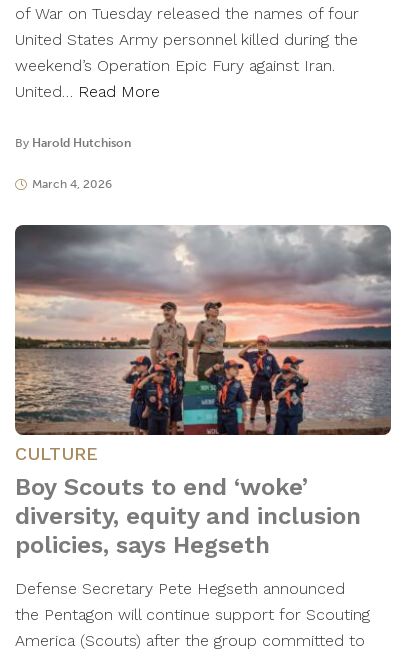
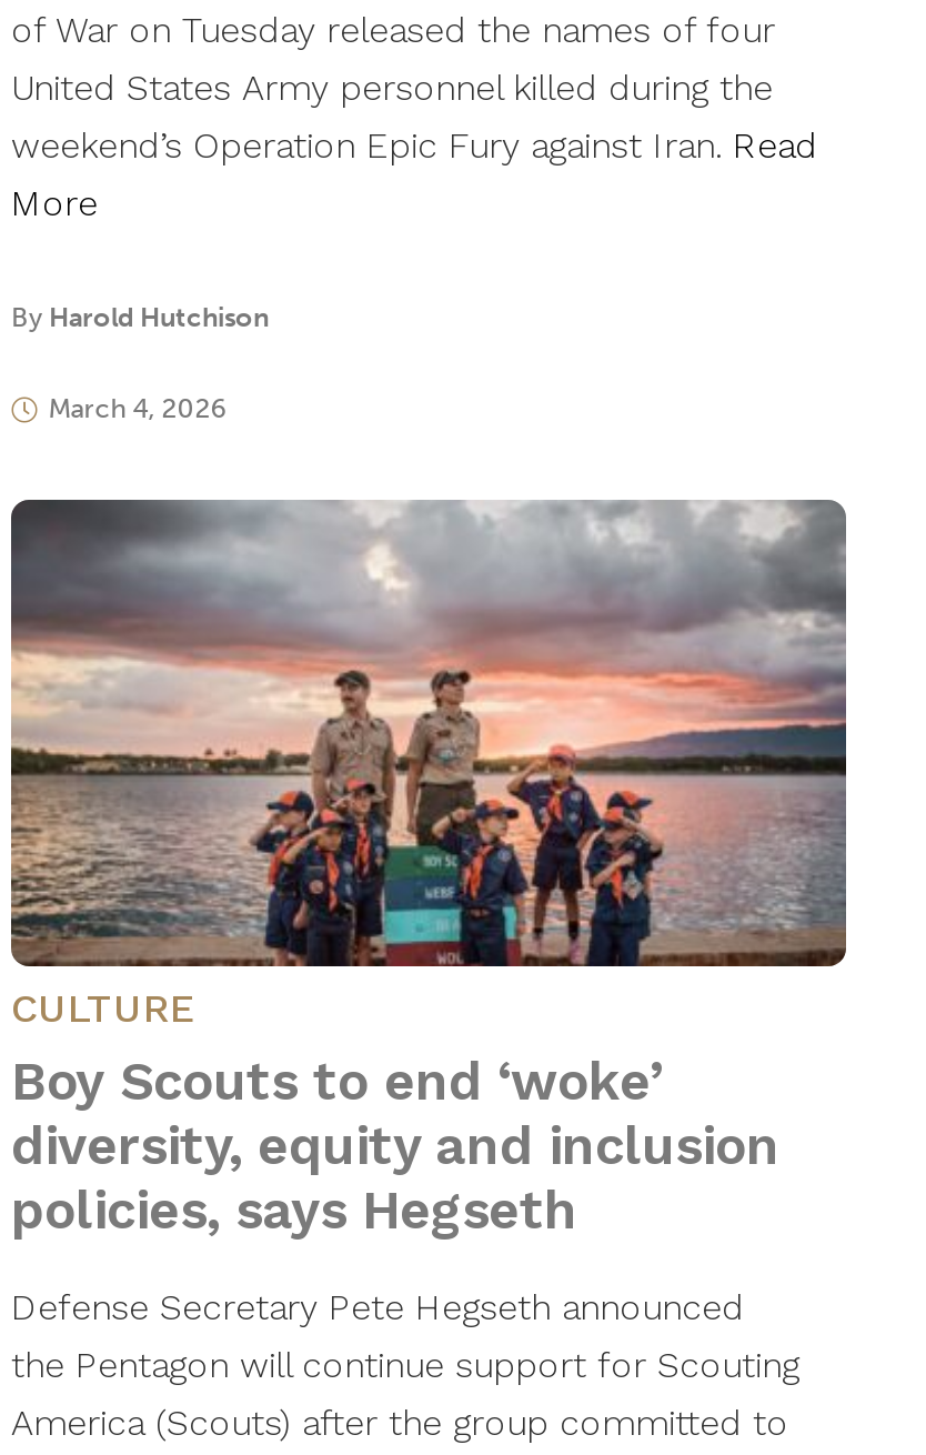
- weekend’s Operation Epic Fury against Iran.
- United… Read More
+ weekend’s Operation Epic Fury against Iran. Read
+ More
